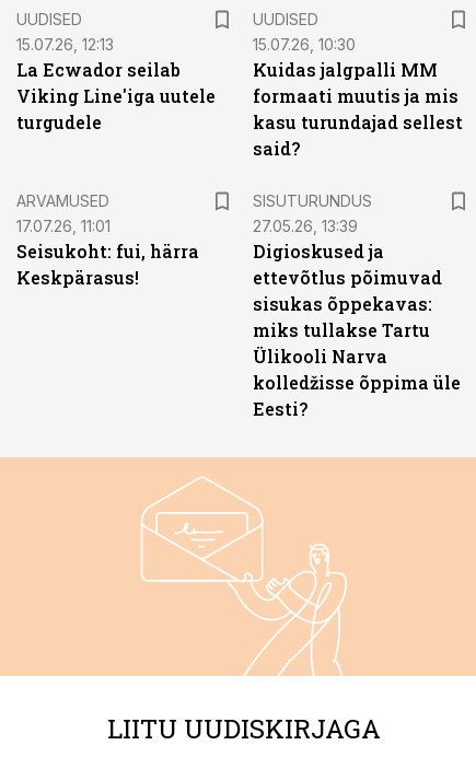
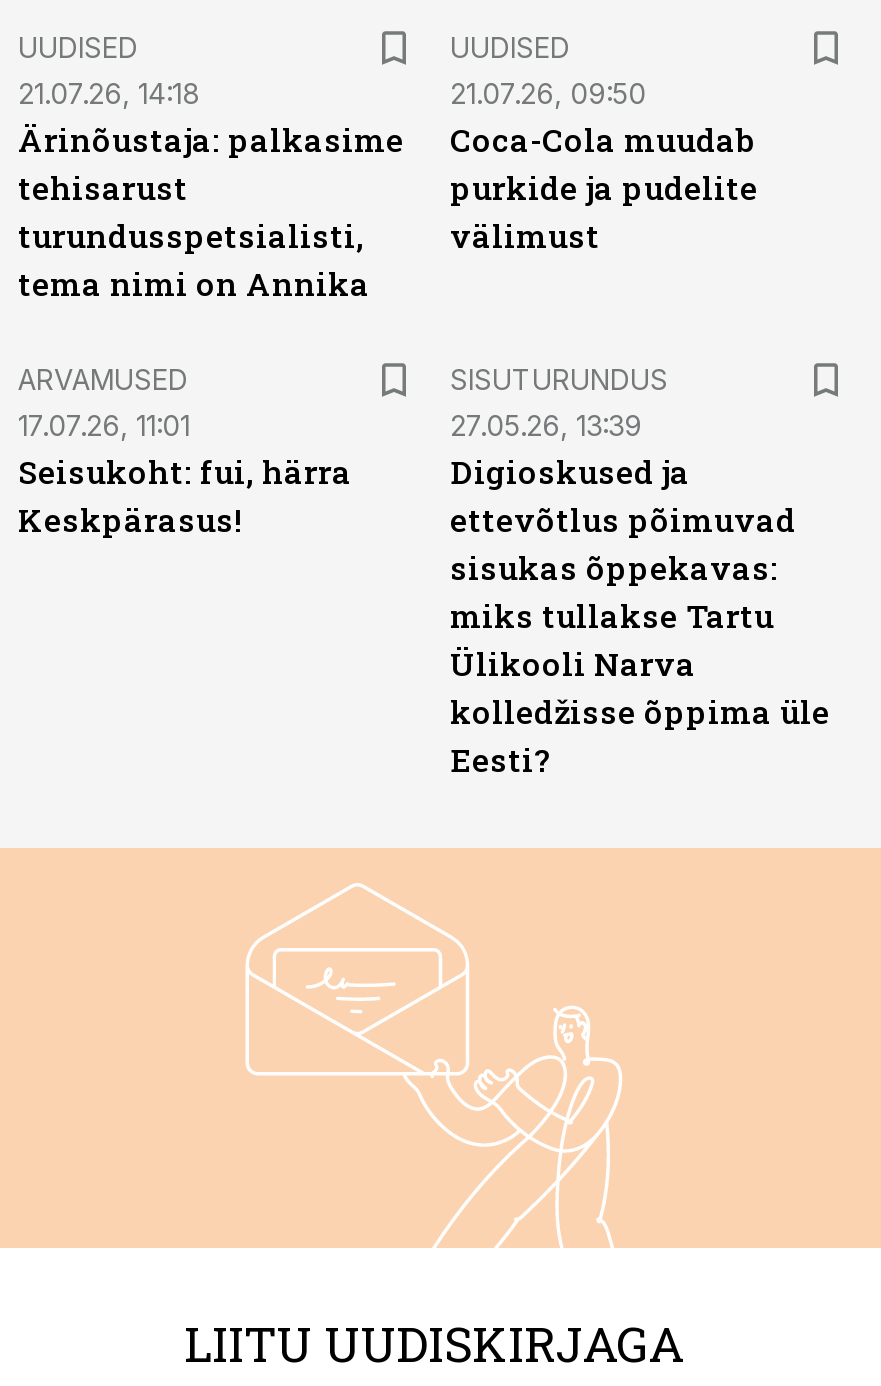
- 15.07.26, 12:13
- La Ecwador seilab
- Viking Line'iga uutele
- turgudele
+ 21.07.26, 14:18
+ Ärinõustaja: palkasime
+ tehisarust
+ turundusspetsialisti,
+ tema nimi on Annika

- 15.07.26, 10:30
- Kuidas jalgpalli MM
- formaati muutis ja mis
- kasu turundajad sellest
- said?
+ 21.07.26, 09:50
+ Coca-Cola muudab
+ purkide ja pudelite
+ välimust
